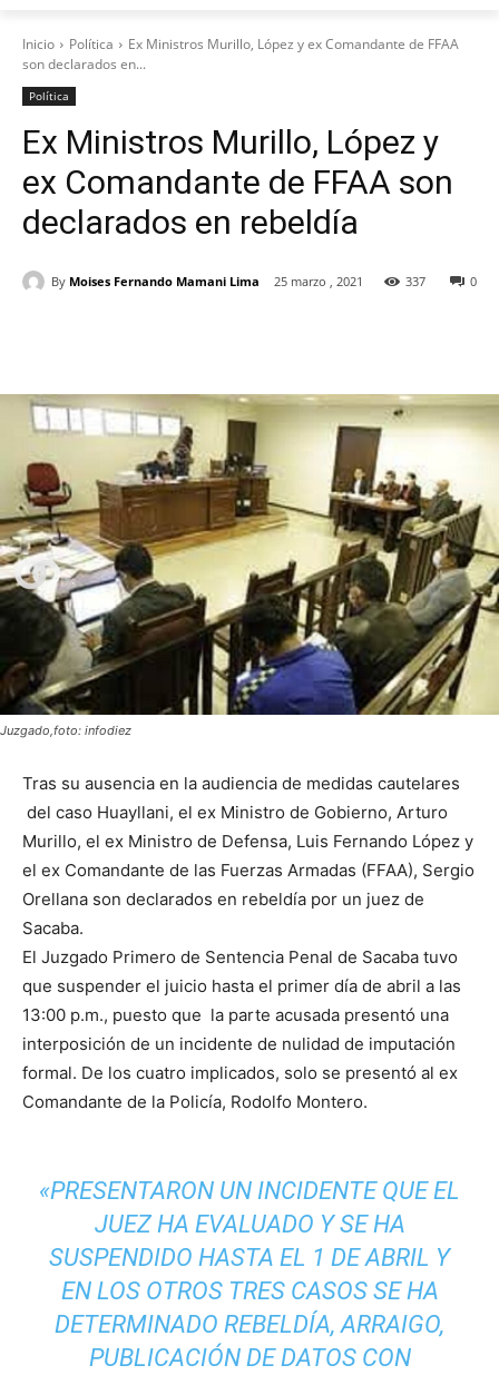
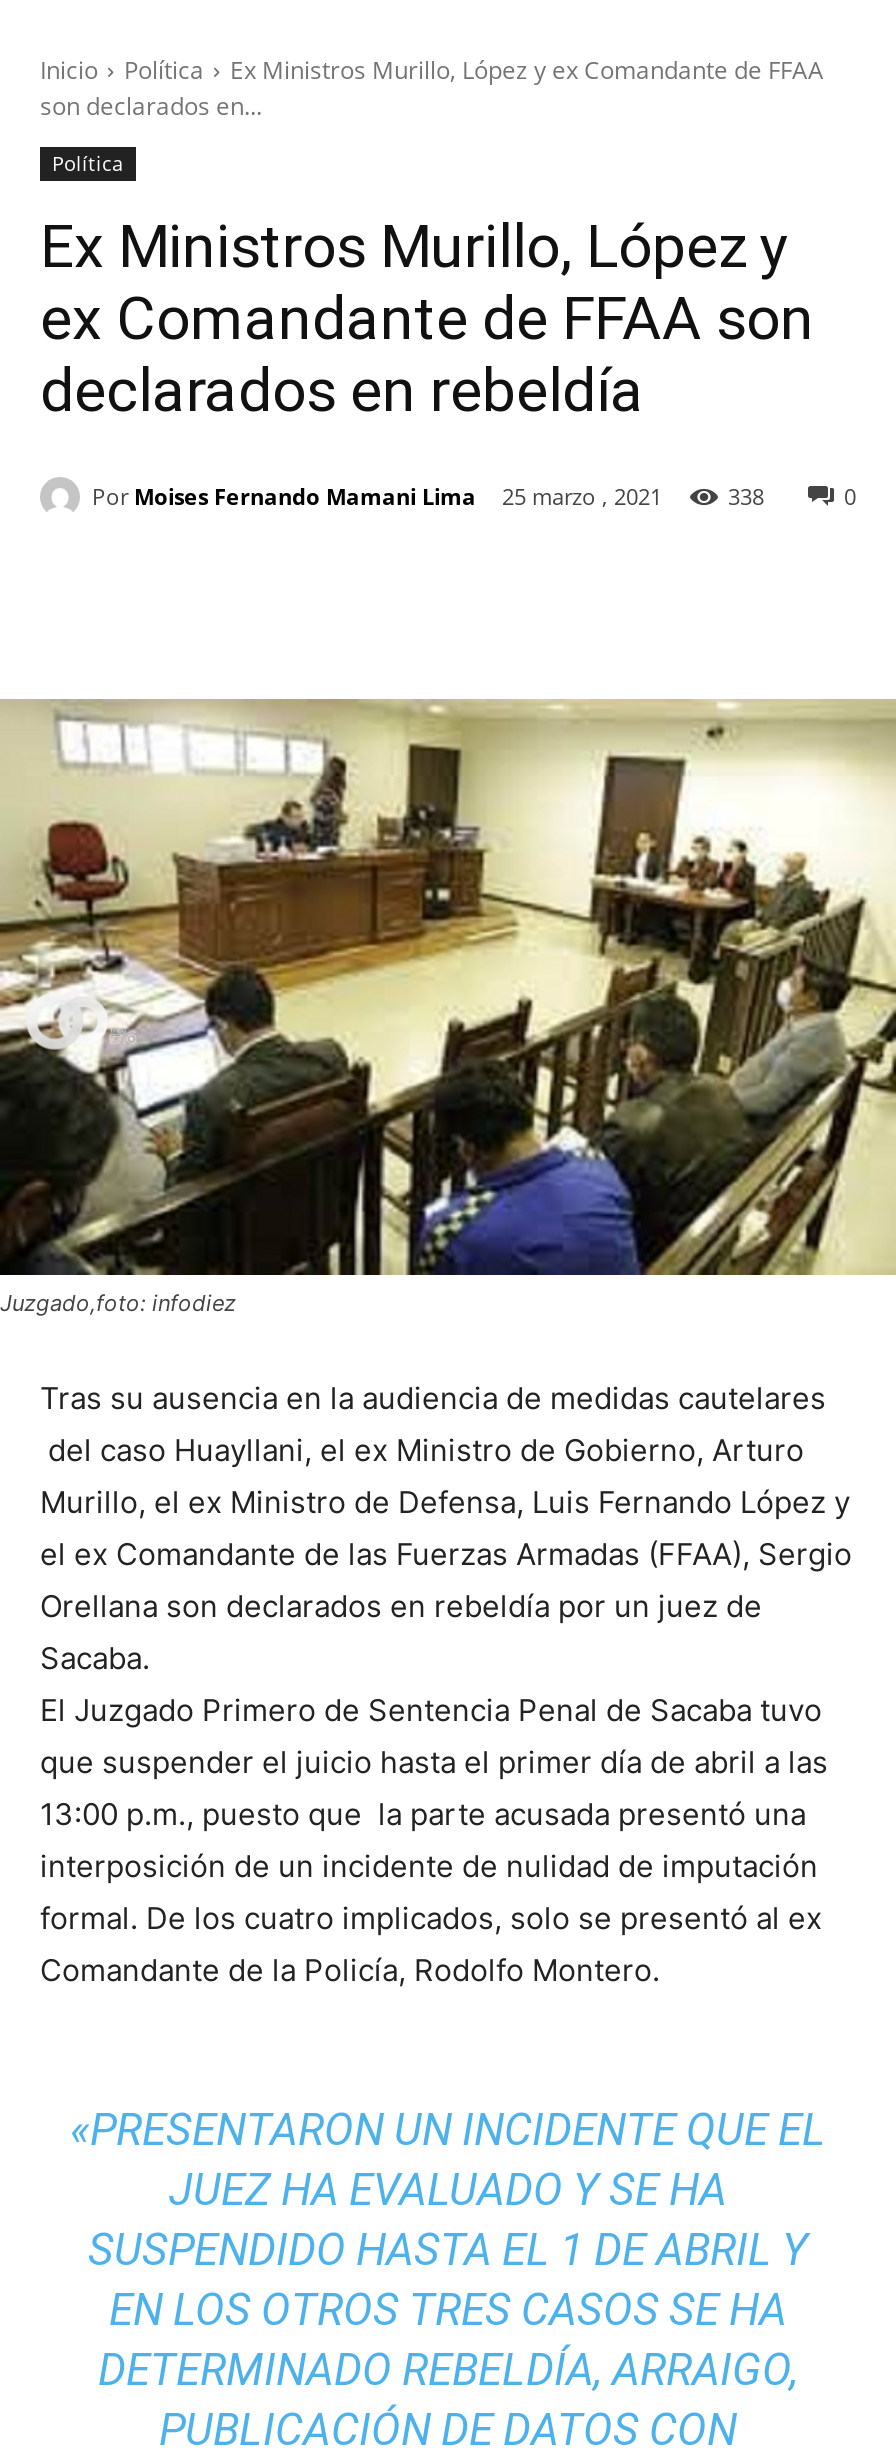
- By Moises Fernando Mamani Lima
+ Por Moises Fernando Mamani Lima

- 337
+ 338
